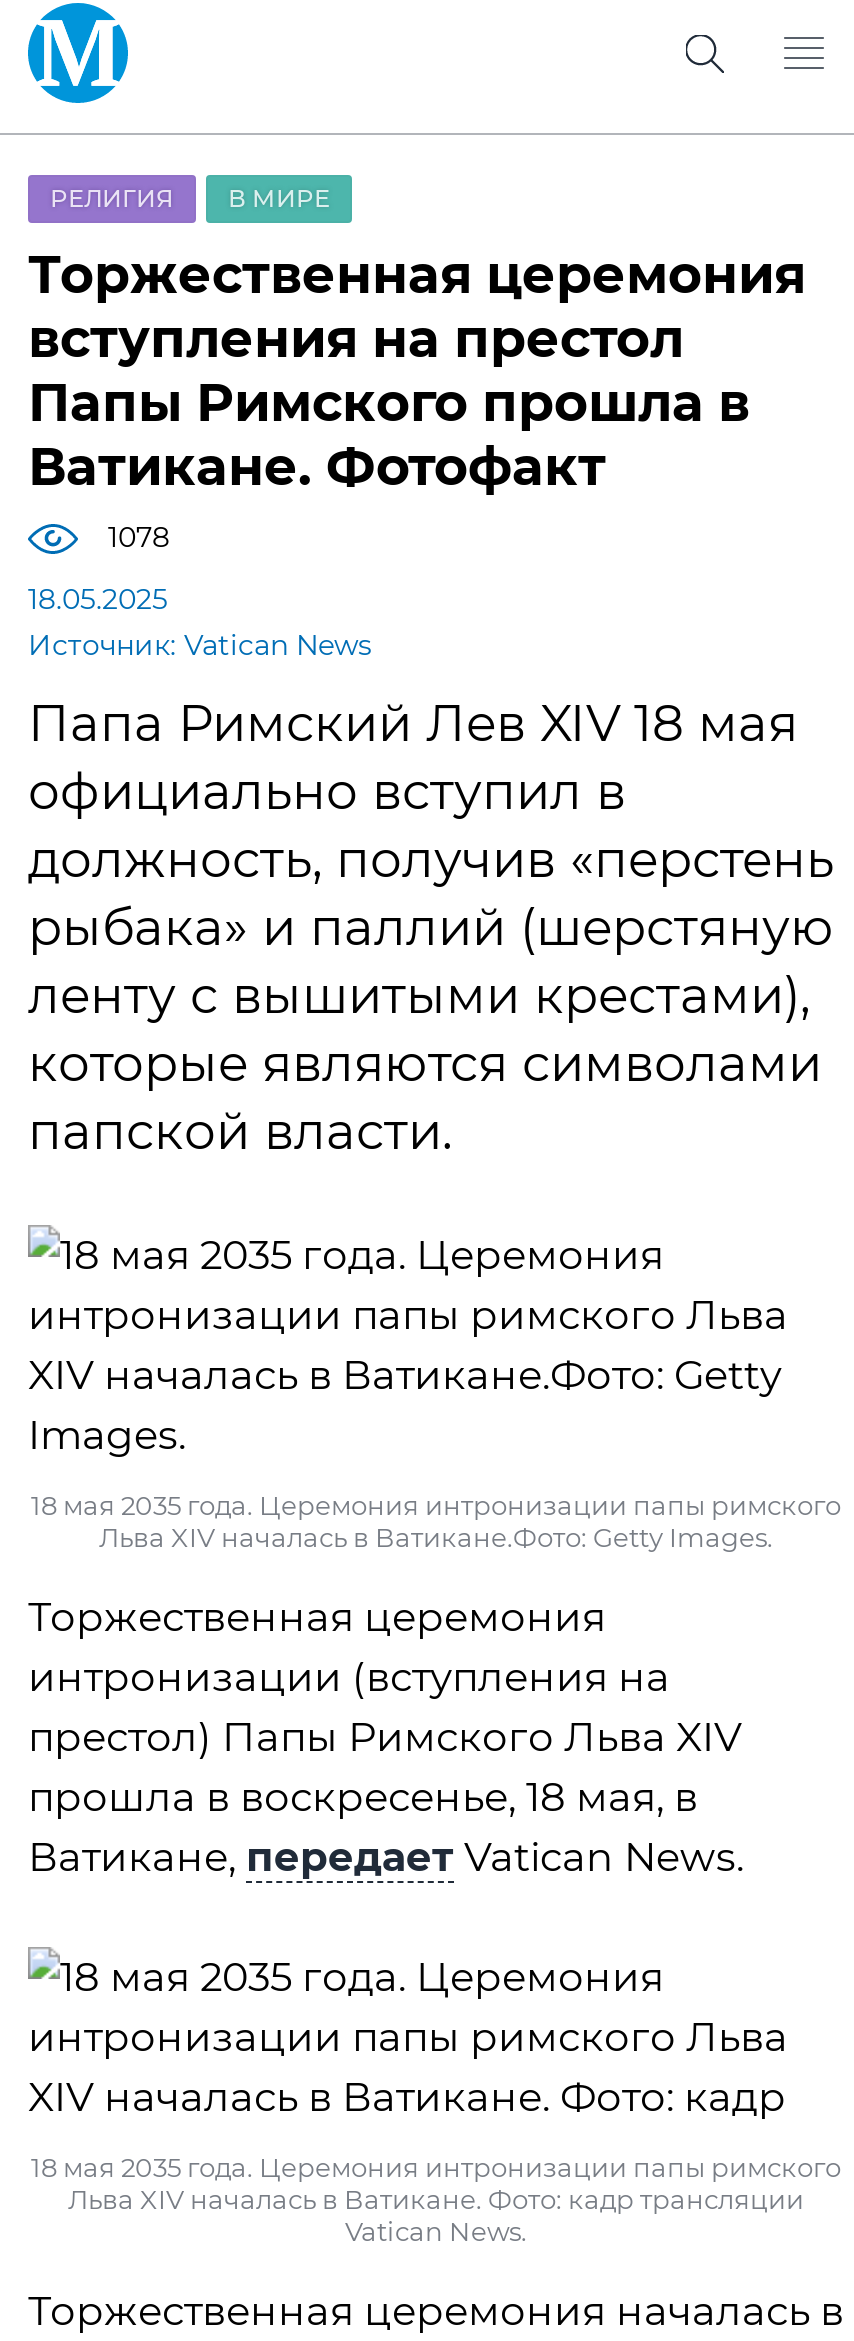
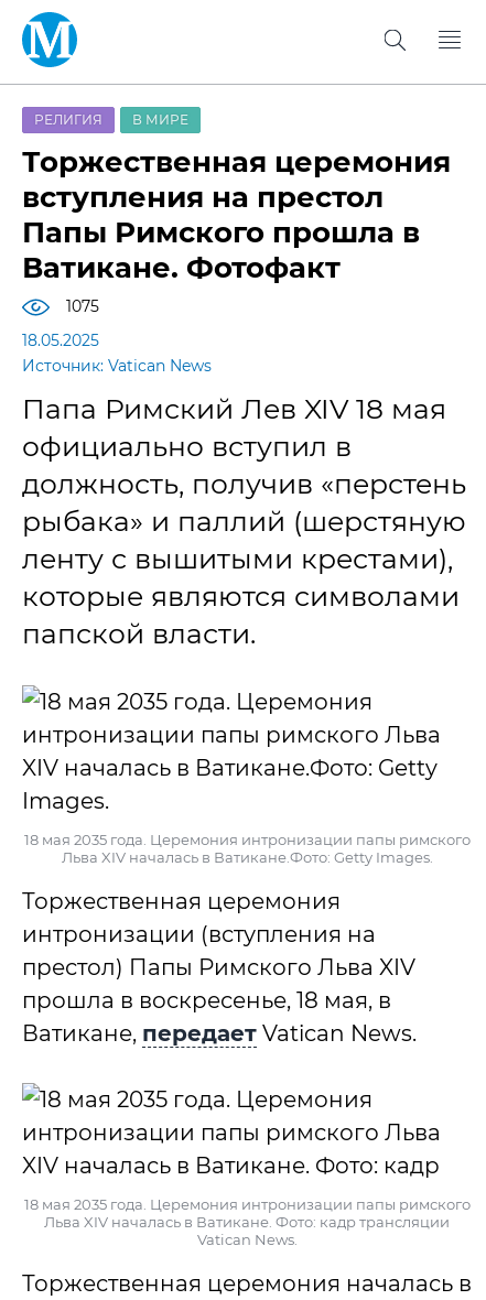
- 1078
+ 1075
